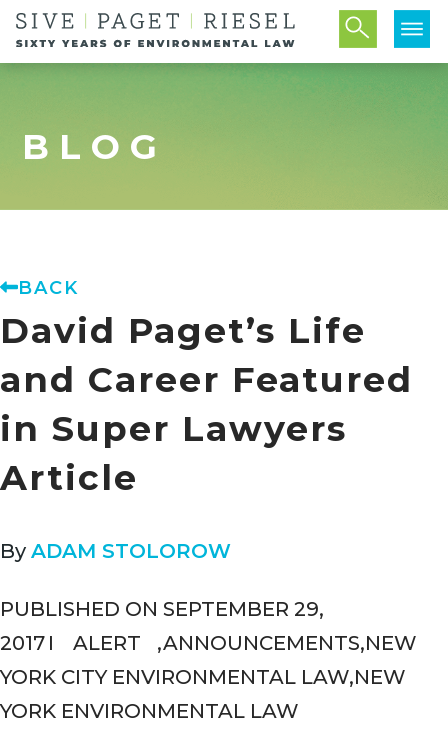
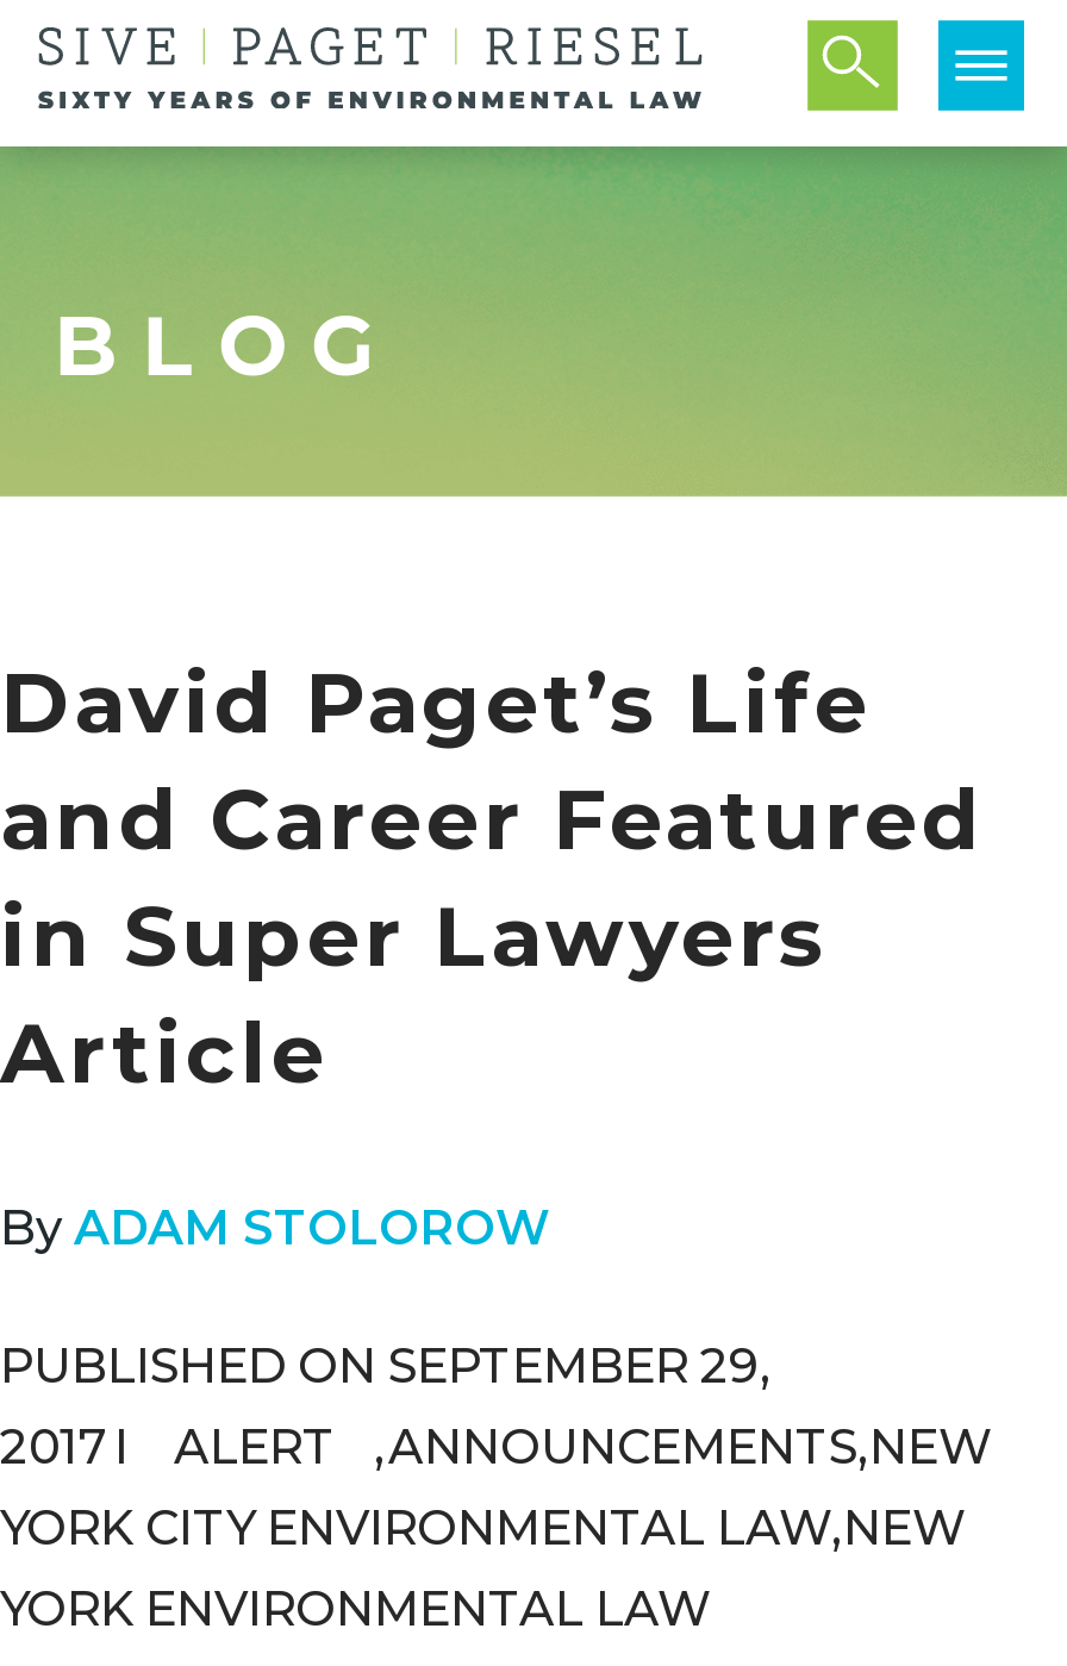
- BACK
